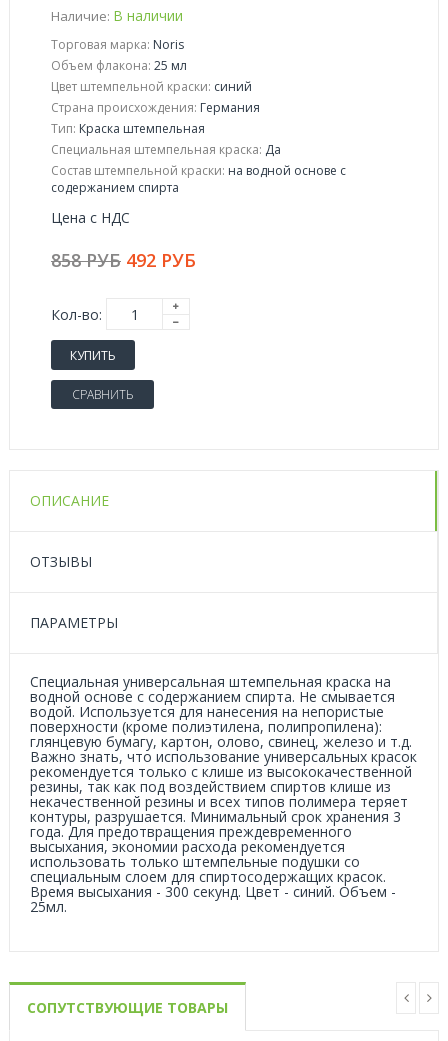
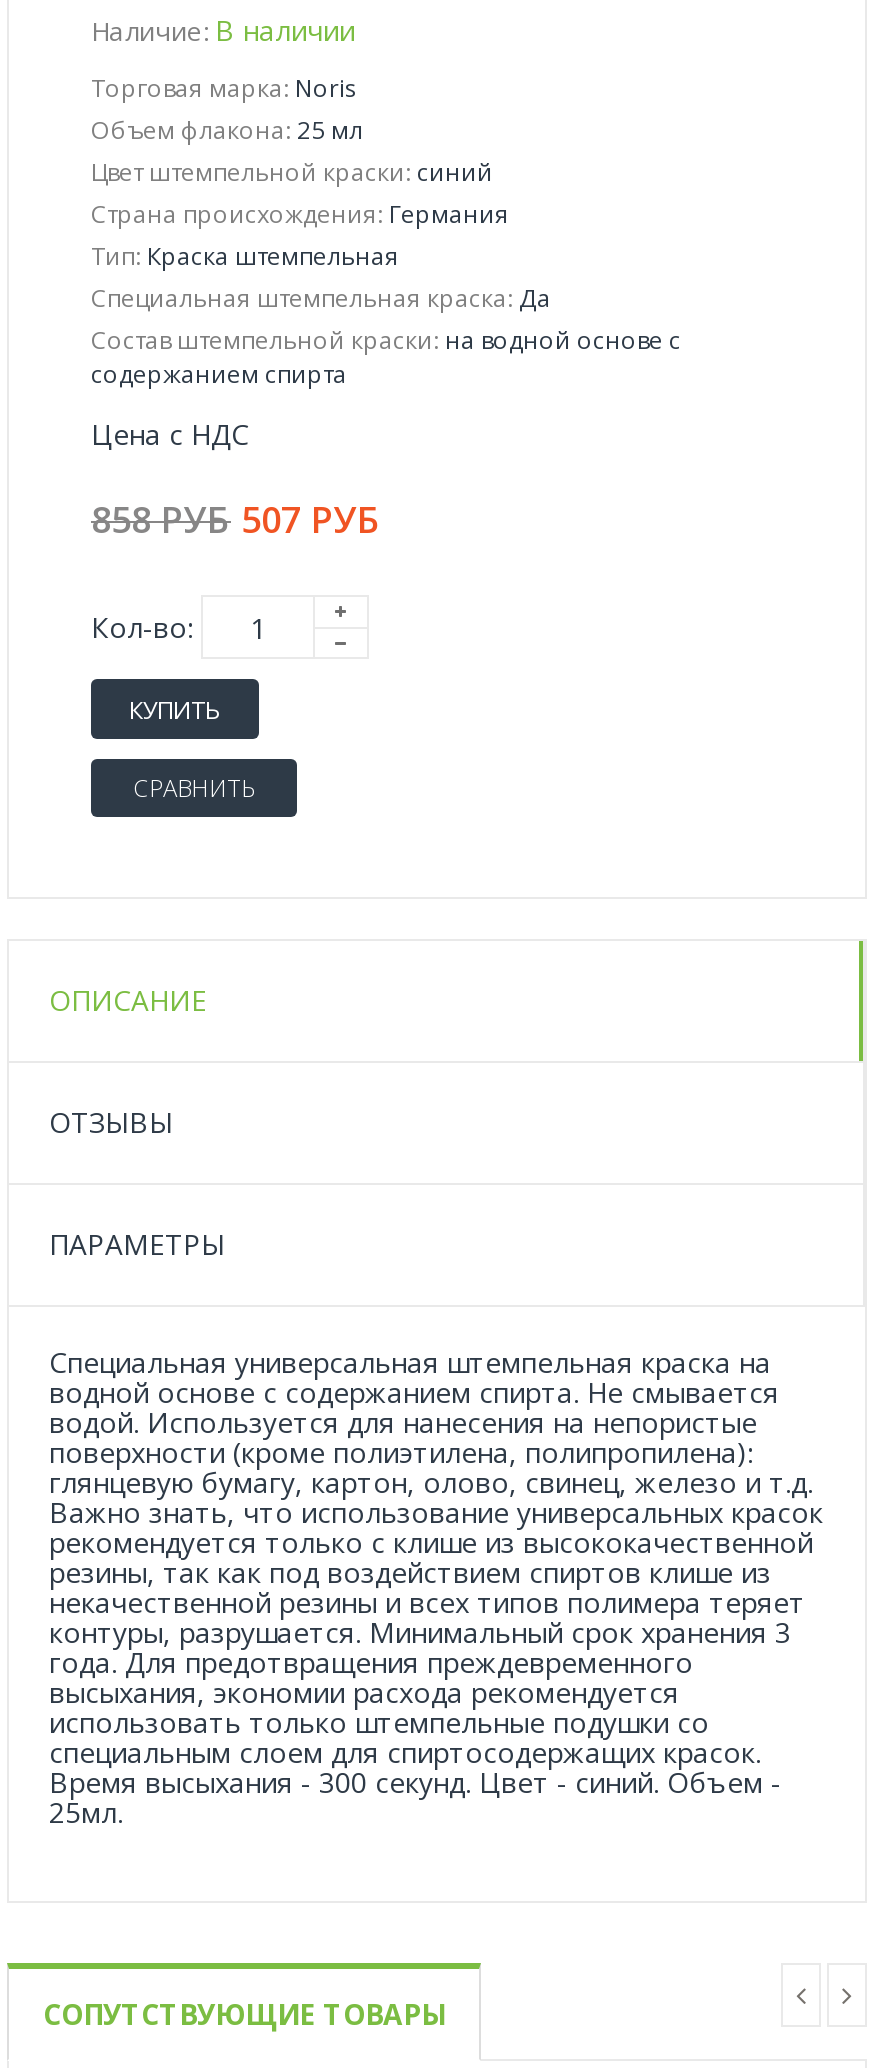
- 858 РУБ 492 РУБ
+ 858 РУБ 507 РУБ
